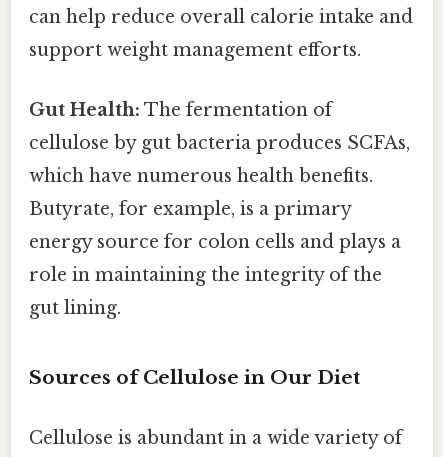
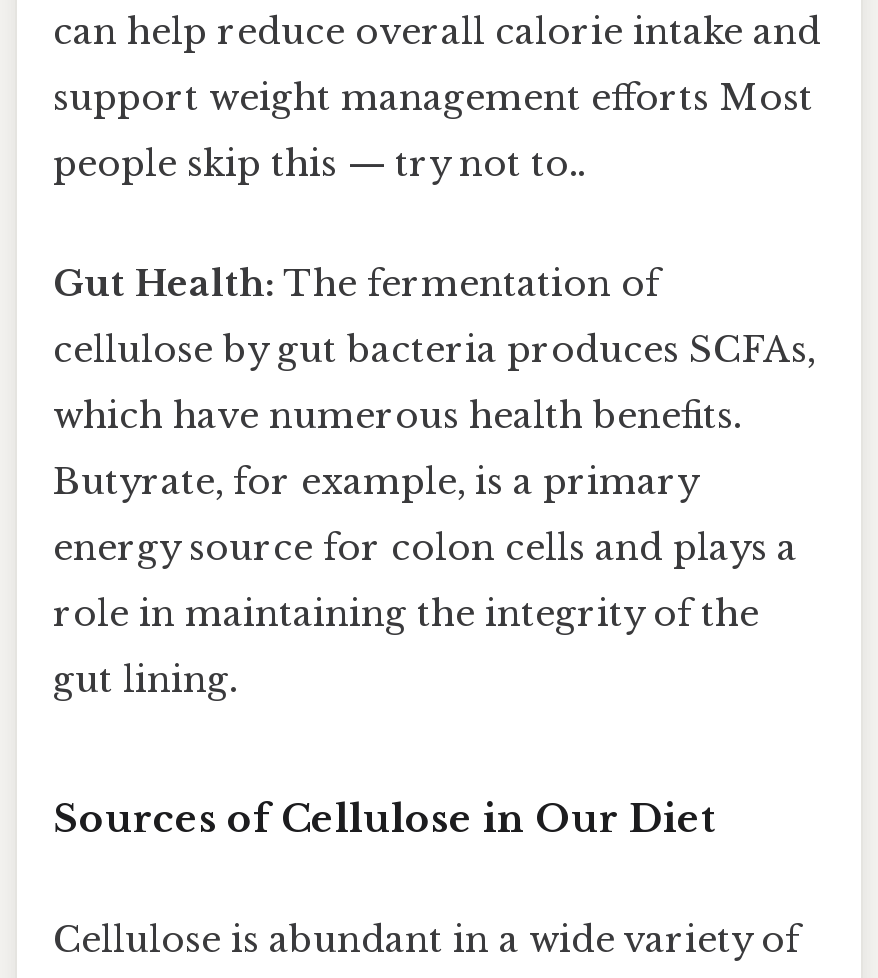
- support weight management efforts.
+ support weight management efforts Most
+ people skip this — try not to..
